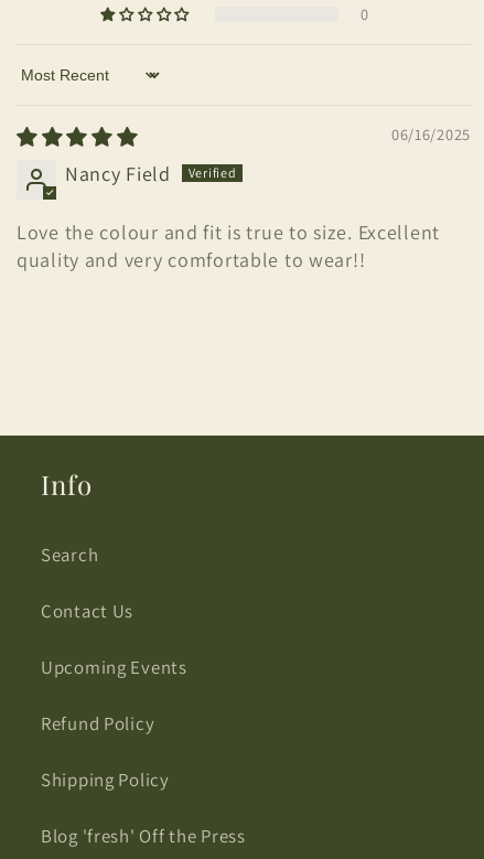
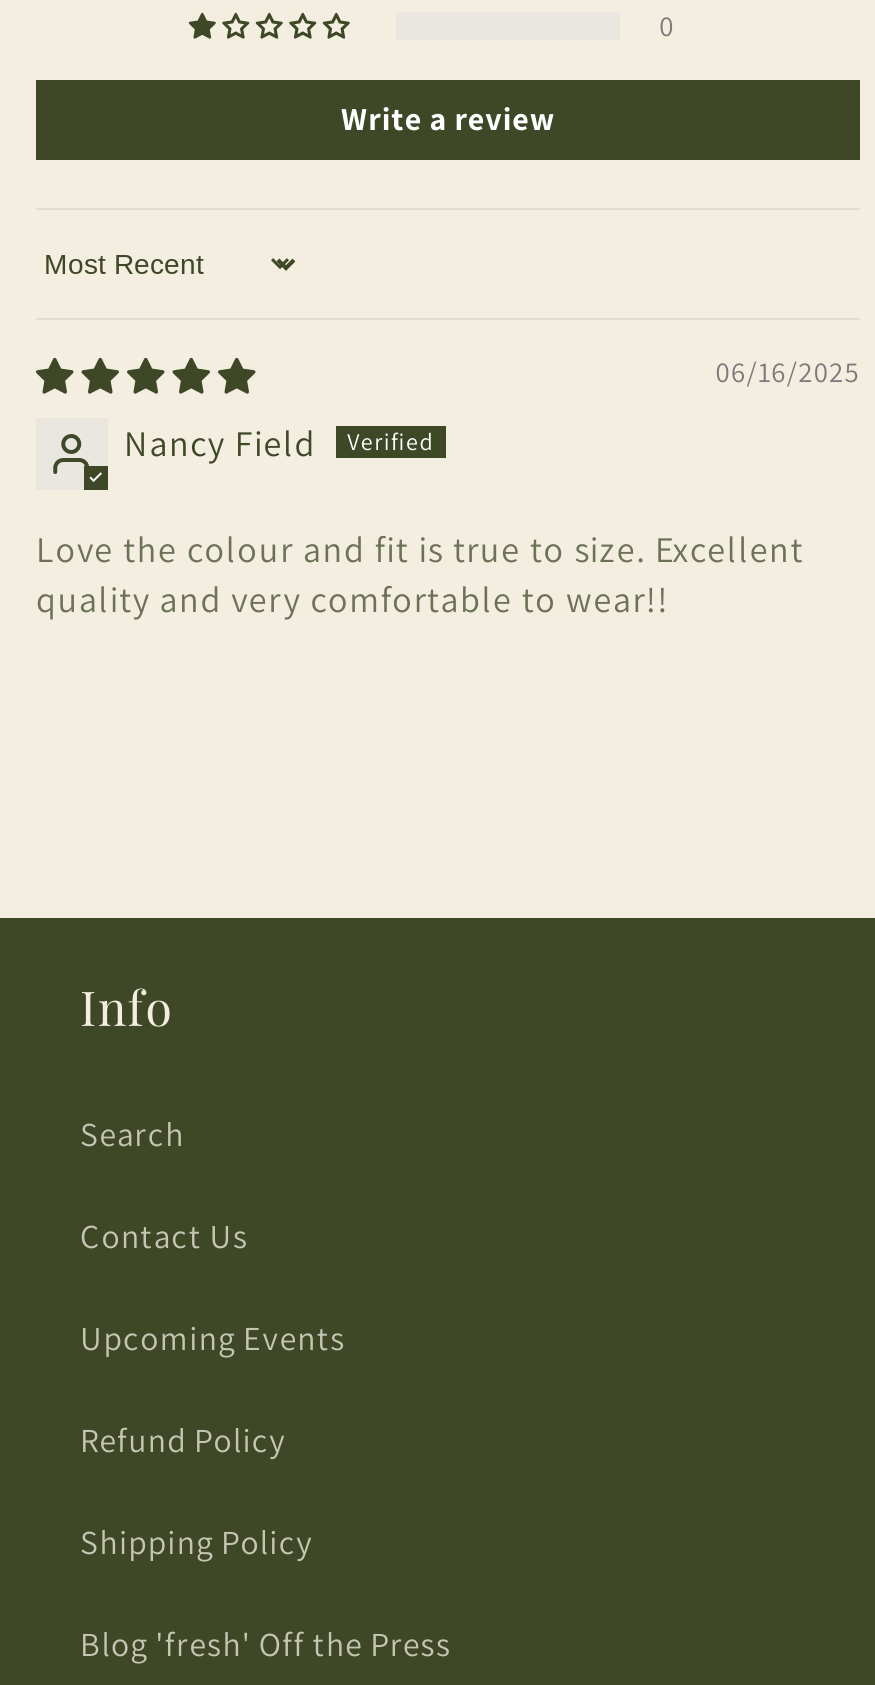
+ Write a review
